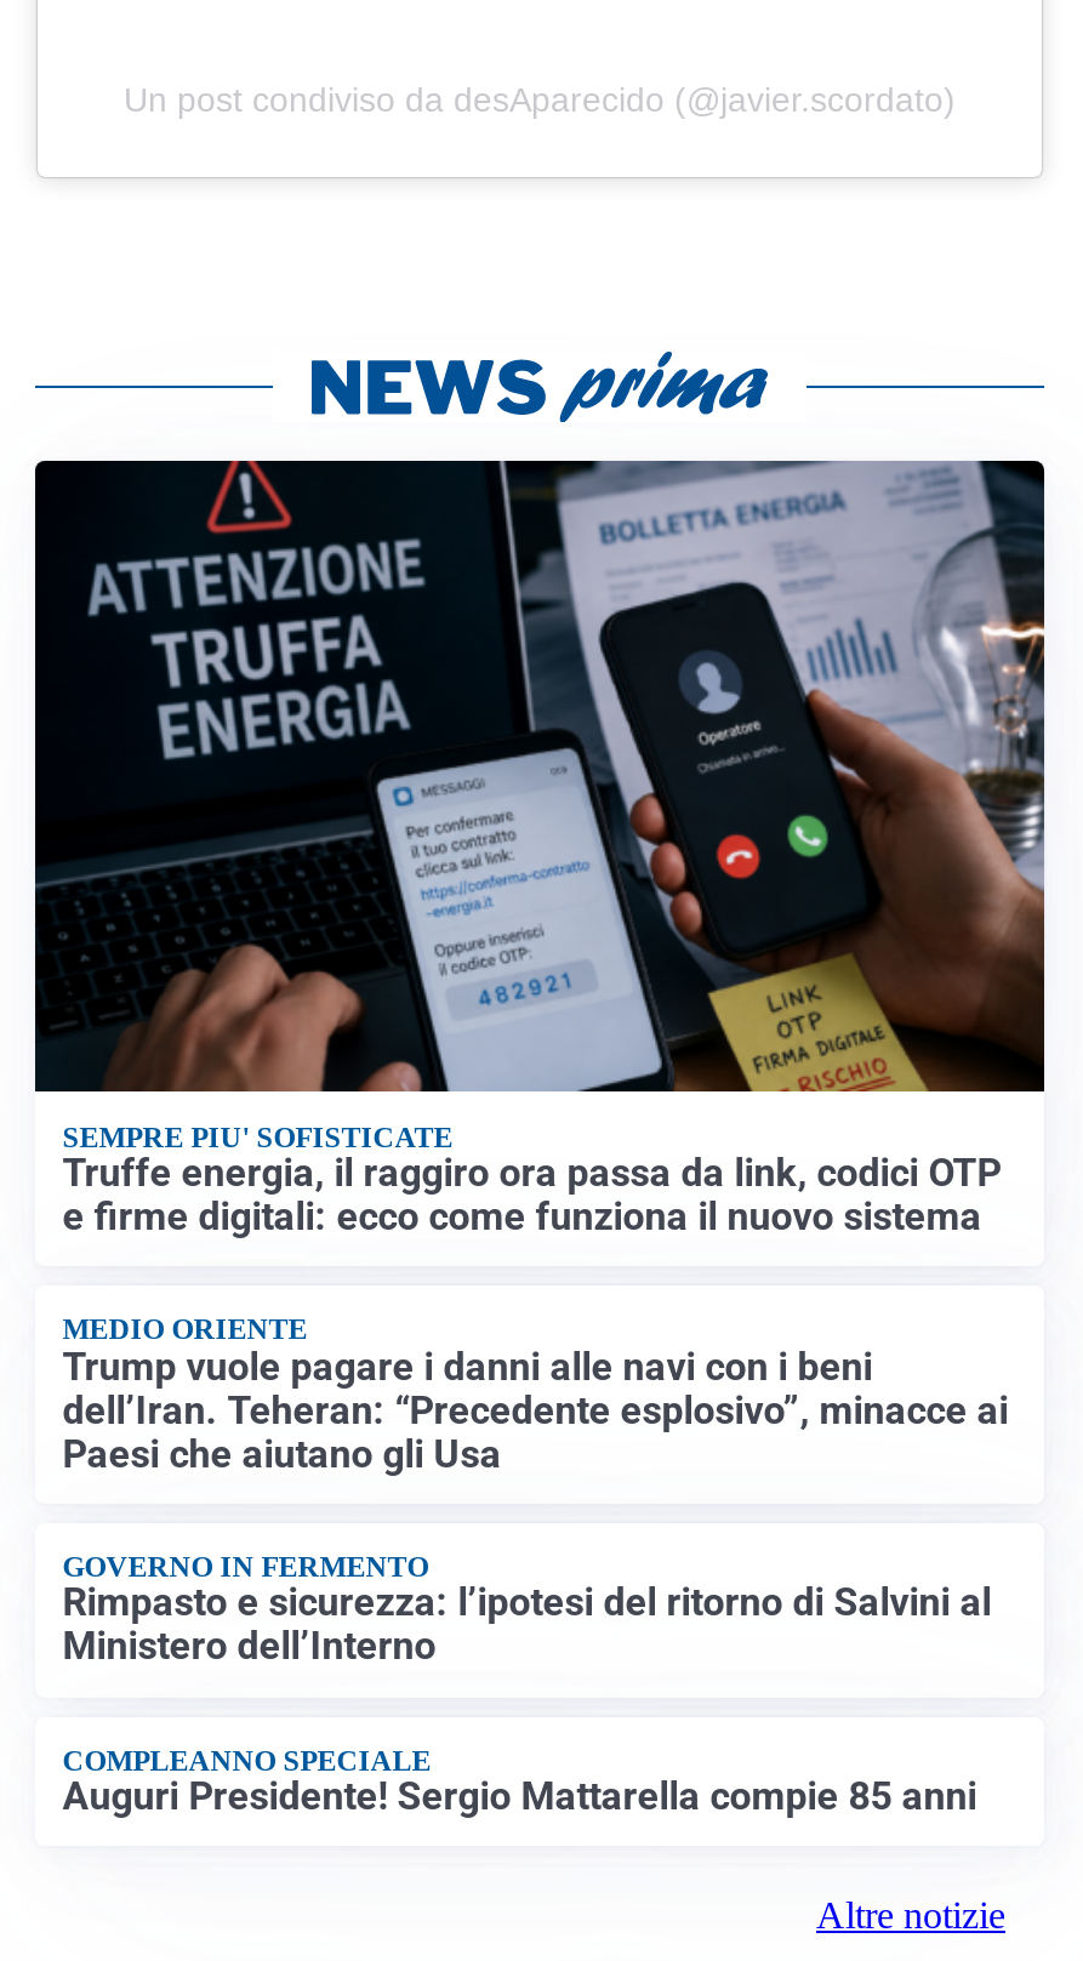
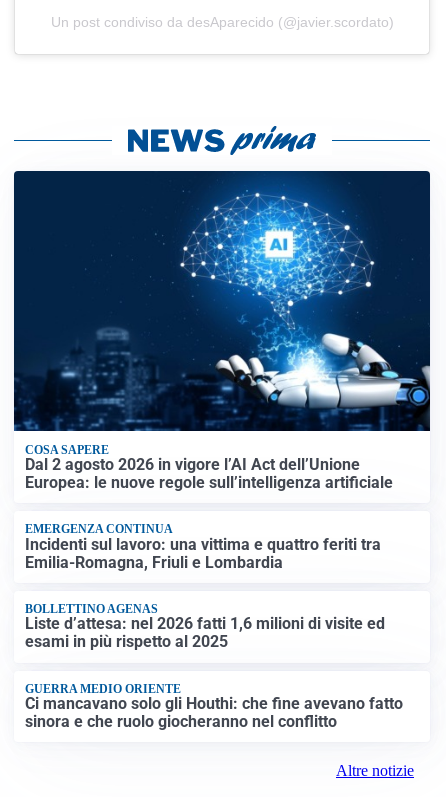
- [image]
- SEMPRE PIU' SOFISTICATE
- Truffe energia, il raggiro ora passa da link, codici OTP
- e firme digitali: ecco come funziona il nuovo sistema
+ [image]
+ COSA SAPERE
+ Dal 2 agosto 2026 in vigore l’AI Act dell’Unione
+ Europea: le nuove regole sull’intelligenza artificiale

- MEDIO ORIENTE
- Trump vuole pagare i danni alle navi con i beni
- dell’Iran. Teheran: “Precedente esplosivo”, minacce ai
- Paesi che aiutano gli Usa
+ EMERGENZA CONTINUA
+ Incidenti sul lavoro: una vittima e quattro feriti tra
+ Emilia-Romagna, Friuli e Lombardia

- GOVERNO IN FERMENTO
- Rimpasto e sicurezza: l’ipotesi del ritorno di Salvini al
- Ministero dell’Interno
+ BOLLETTINO AGENAS
+ Liste d’attesa: nel 2026 fatti 1,6 milioni di visite ed
+ esami in più rispetto al 2025

- COMPLEANNO SPECIALE
- Auguri Presidente! Sergio Mattarella compie 85 anni
+ GUERRA MEDIO ORIENTE
+ Ci mancavano solo gli Houthi: che fine avevano fatto
+ sinora e che ruolo giocheranno nel conflitto
